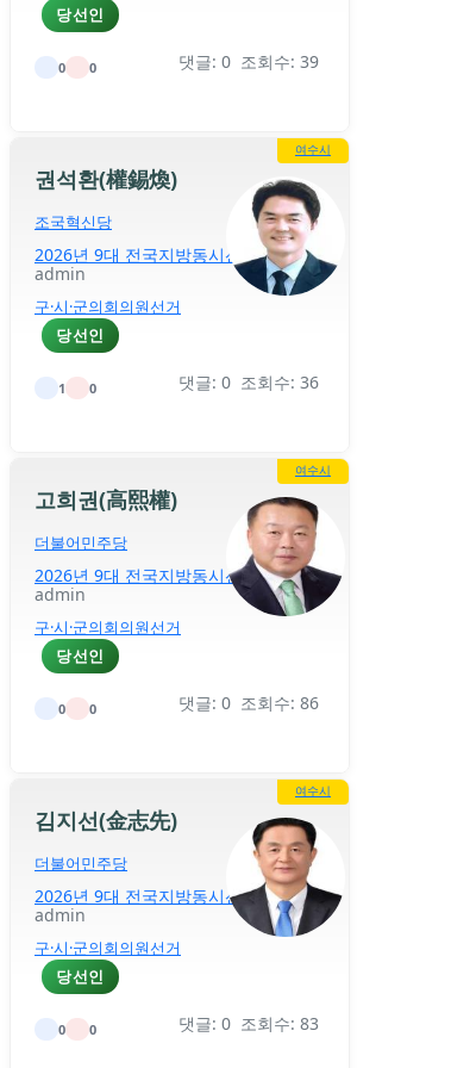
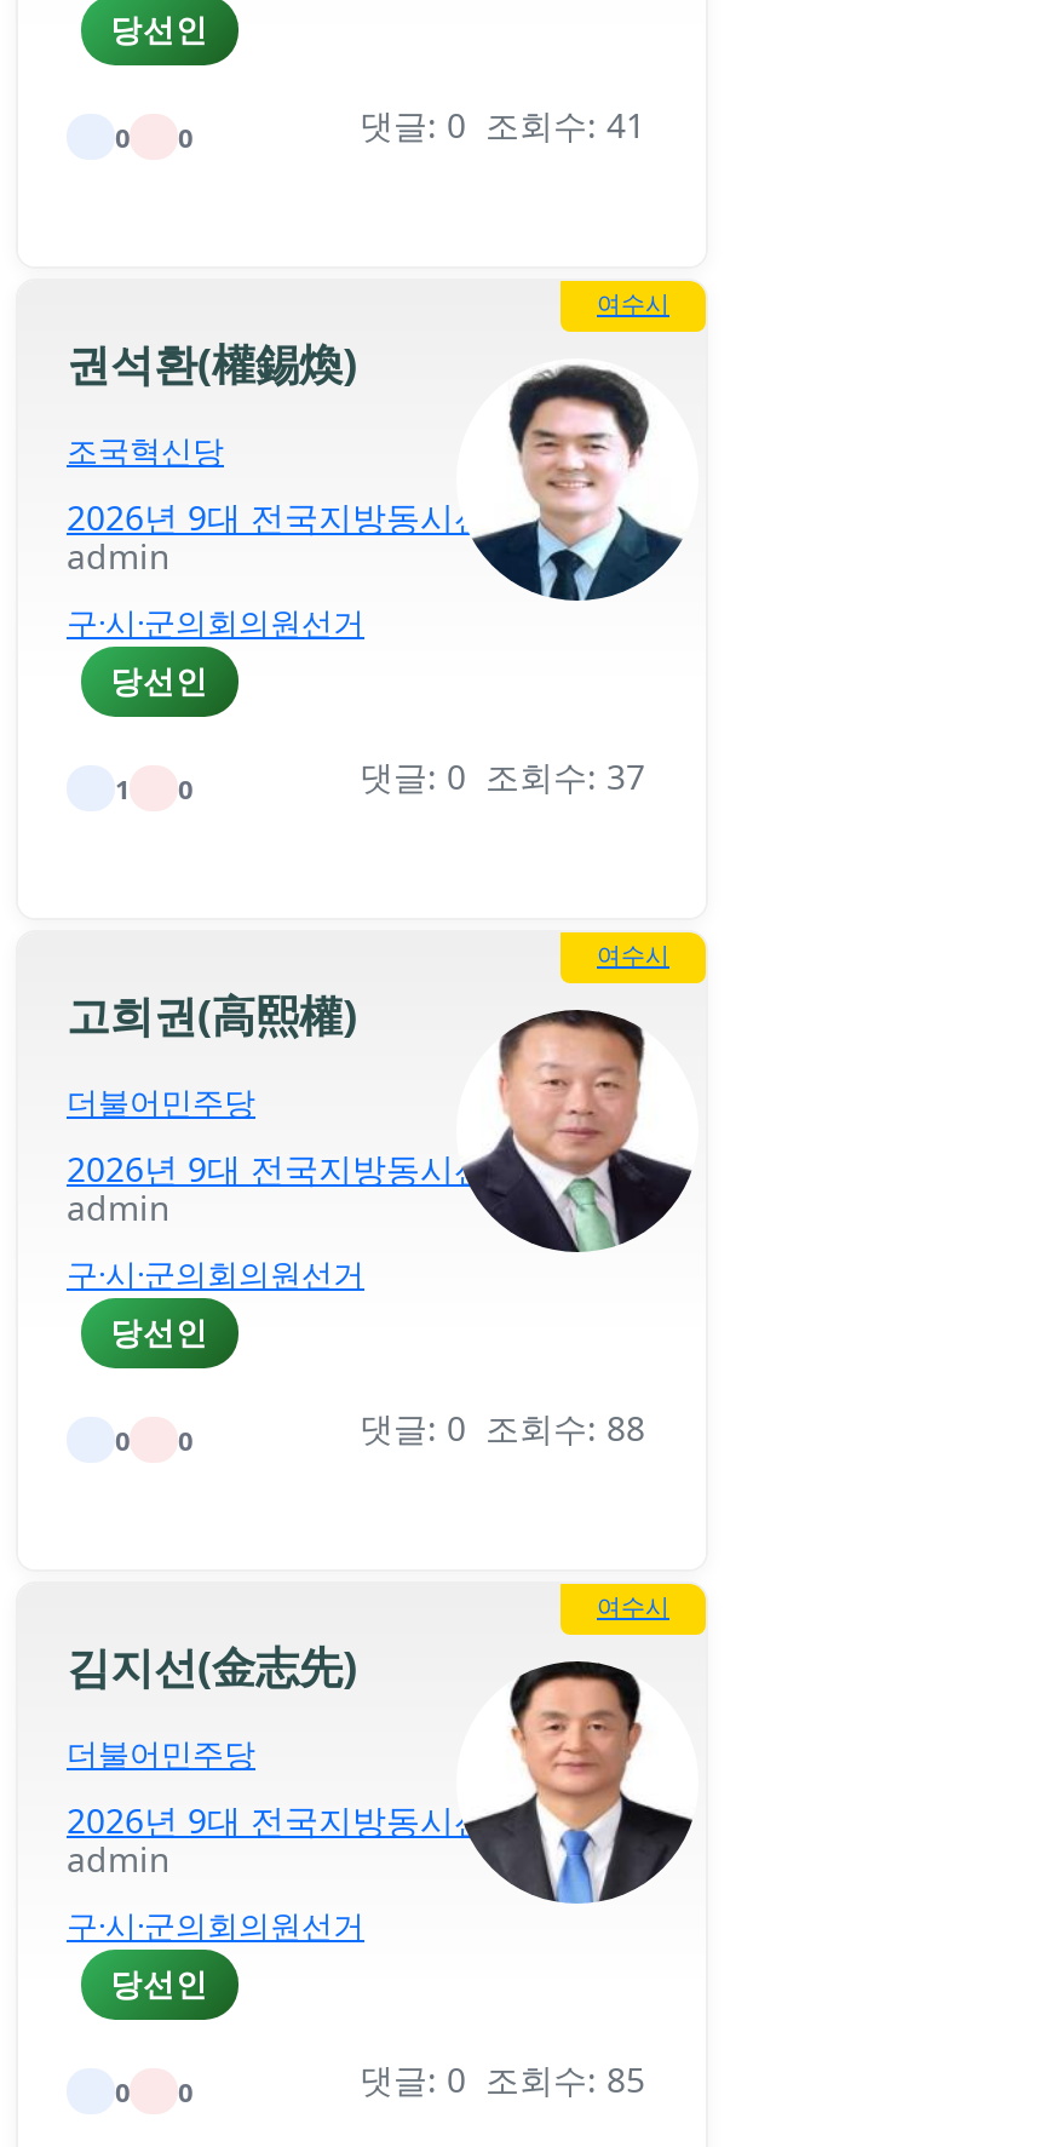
- 댓글: 0 조회수: 39
+ 댓글: 0 조회수: 41

- 댓글: 0 조회수: 36
+ 댓글: 0 조회수: 37

- 댓글: 0 조회수: 86
+ 댓글: 0 조회수: 88

- 댓글: 0 조회수: 83
+ 댓글: 0 조회수: 85
